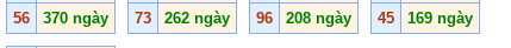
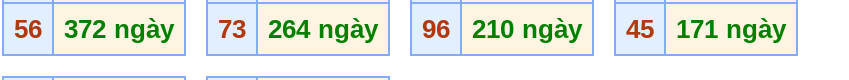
- 370 ngày
+ 372 ngày

- 262 ngày
+ 264 ngày

- 208 ngày
+ 210 ngày

- 169 ngày
+ 171 ngày
